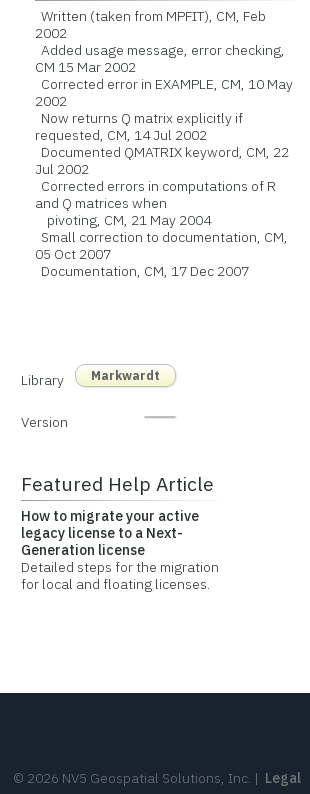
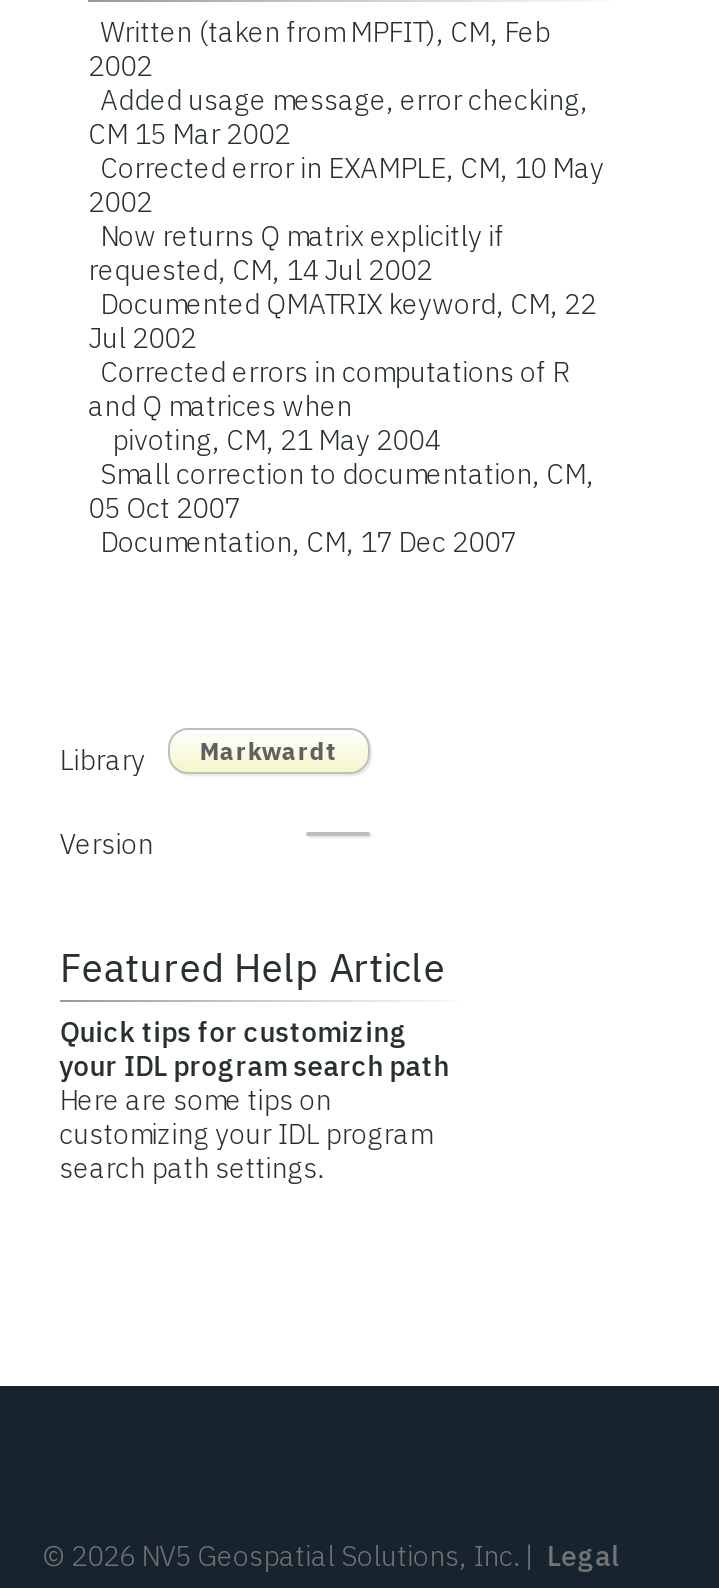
- How to migrate your active
- legacy license to a Next-
- Generation license
- Detailed steps for the migration
- for local and floating licenses.
+ Quick tips for customizing
+ your IDL program search path
+ Here are some tips on
+ customizing your IDL program
+ search path settings.
